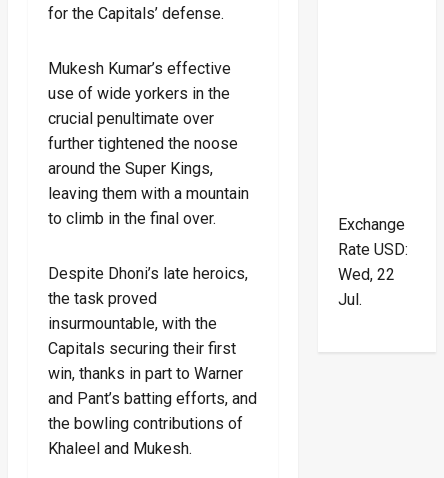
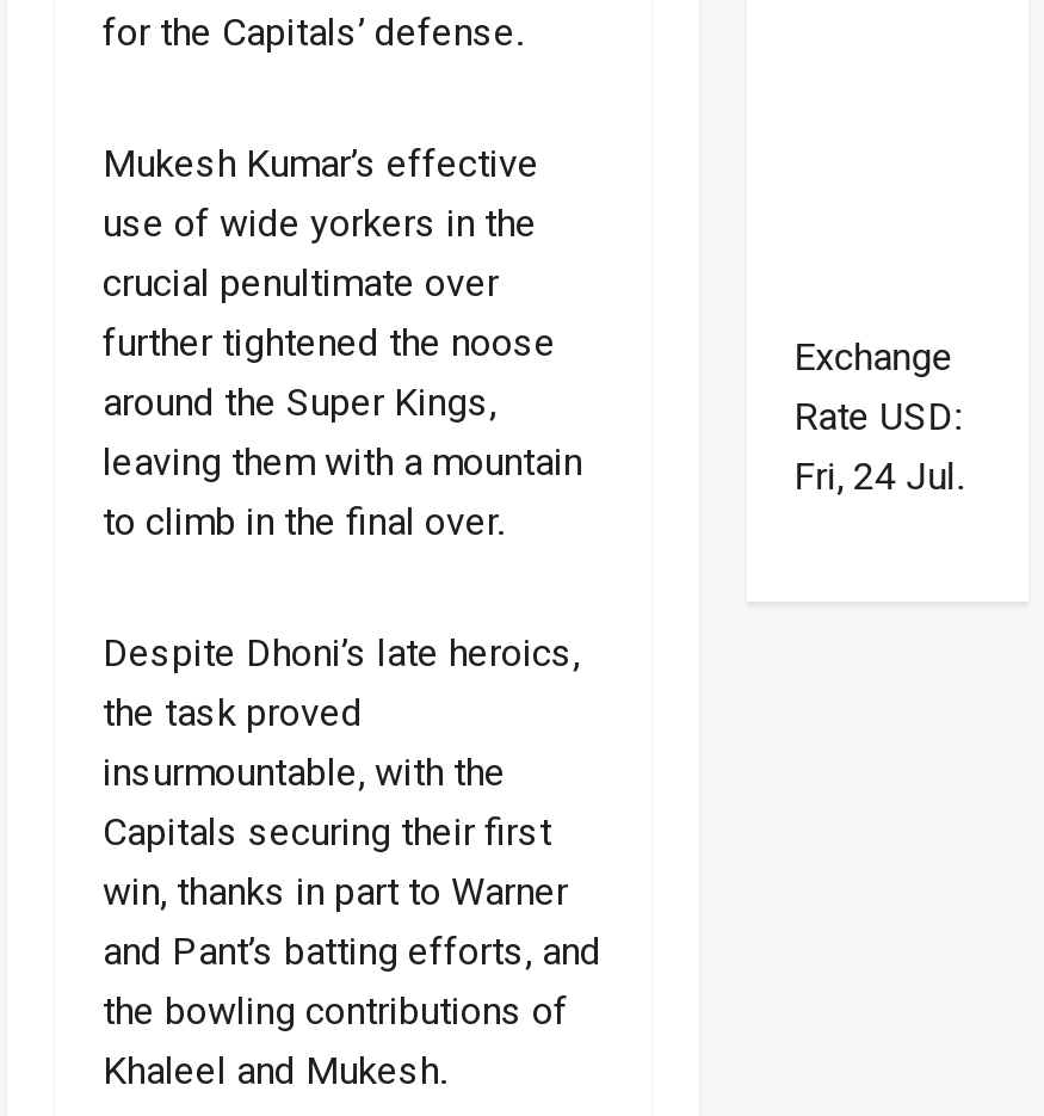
moved up: Exchange | Rate USD:

- Wed, 22
- Jul.
+ Fri, 24 Jul.
